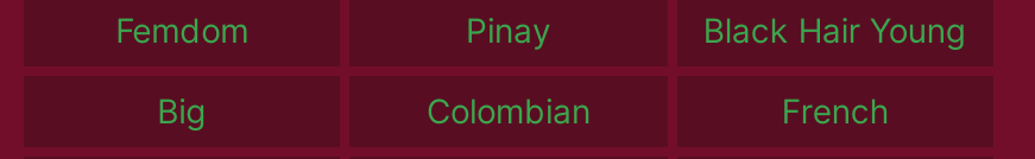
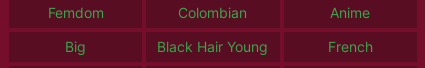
moved down: Big | Black Hair Young

- Pinay

+ Anime

moved up: Colombian
